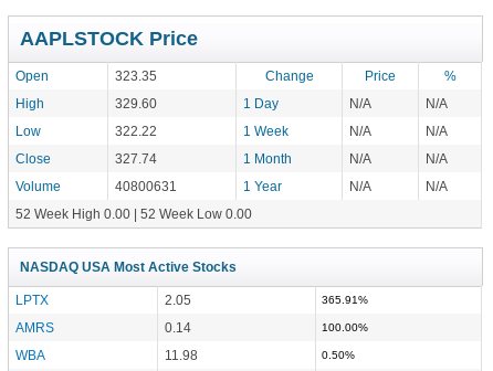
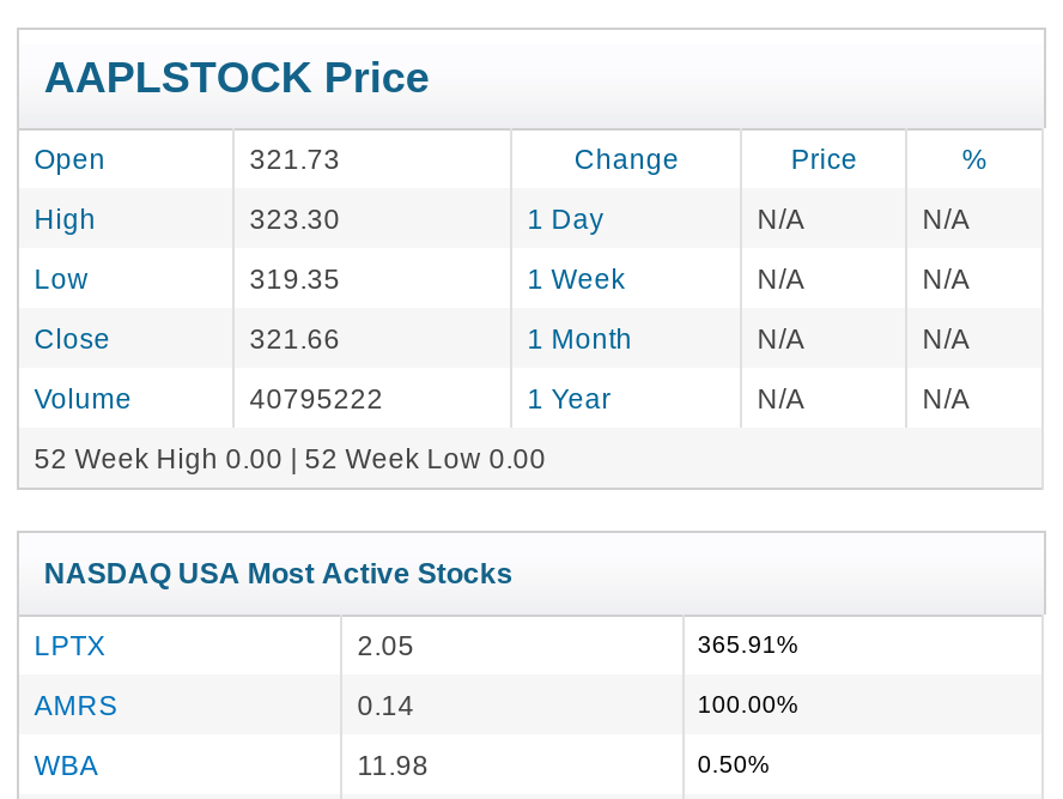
- 323.35
+ 321.73

- 329.60
+ 323.30

- 322.22
+ 319.35

- 327.74
+ 321.66

- 40800631
+ 40795222
